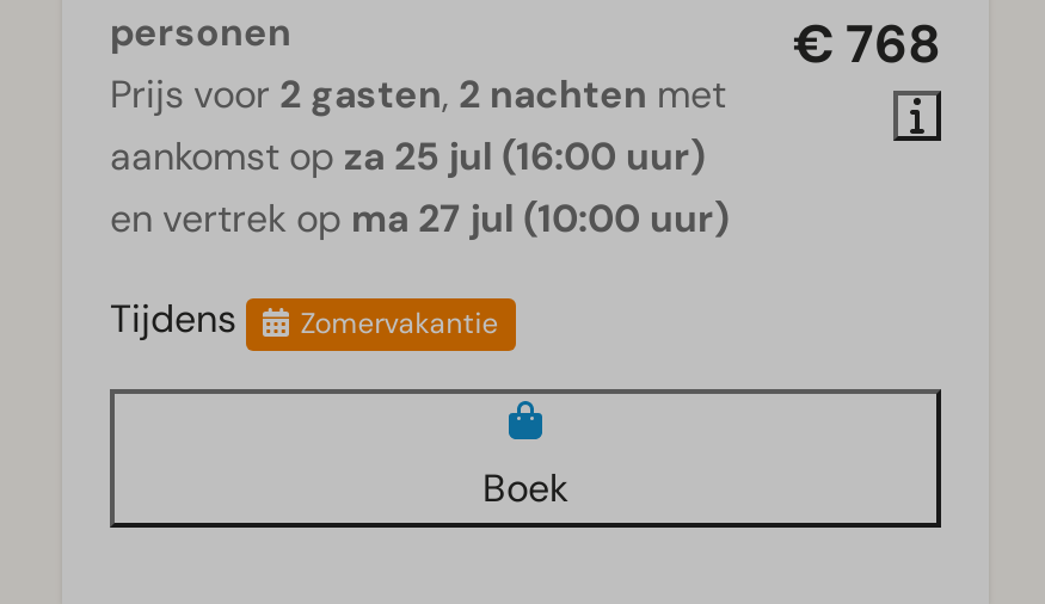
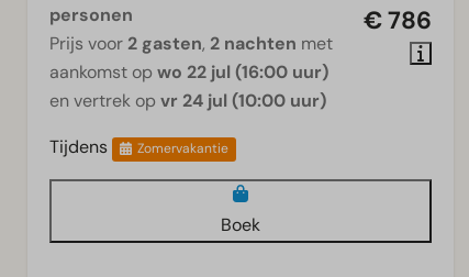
- € 768
+ € 786

- aankomst op za 25 jul (16:00 uur)
+ aankomst op wo 22 jul (16:00 uur)

- en vertrek op ma 27 jul (10:00 uur)
+ en vertrek op vr 24 jul (10:00 uur)
